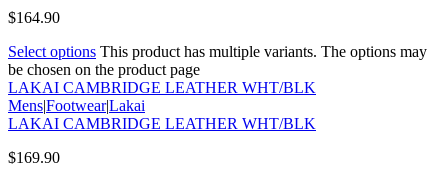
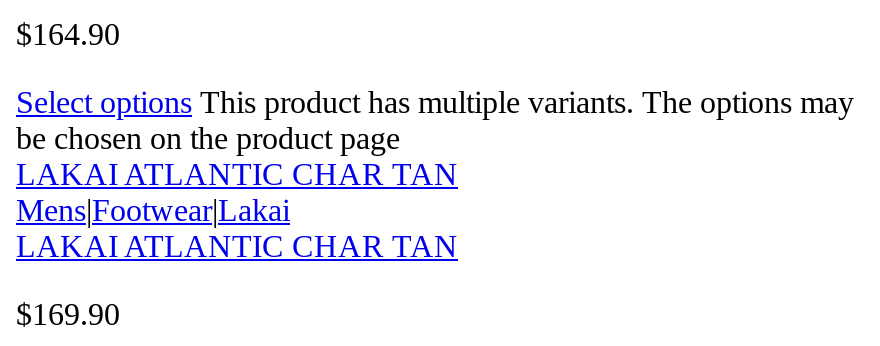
- LAKAI CAMBRIDGE LEATHER WHT/BLK
+ LAKAI ATLANTIC CHAR TAN

- LAKAI CAMBRIDGE LEATHER WHT/BLK
+ LAKAI ATLANTIC CHAR TAN
